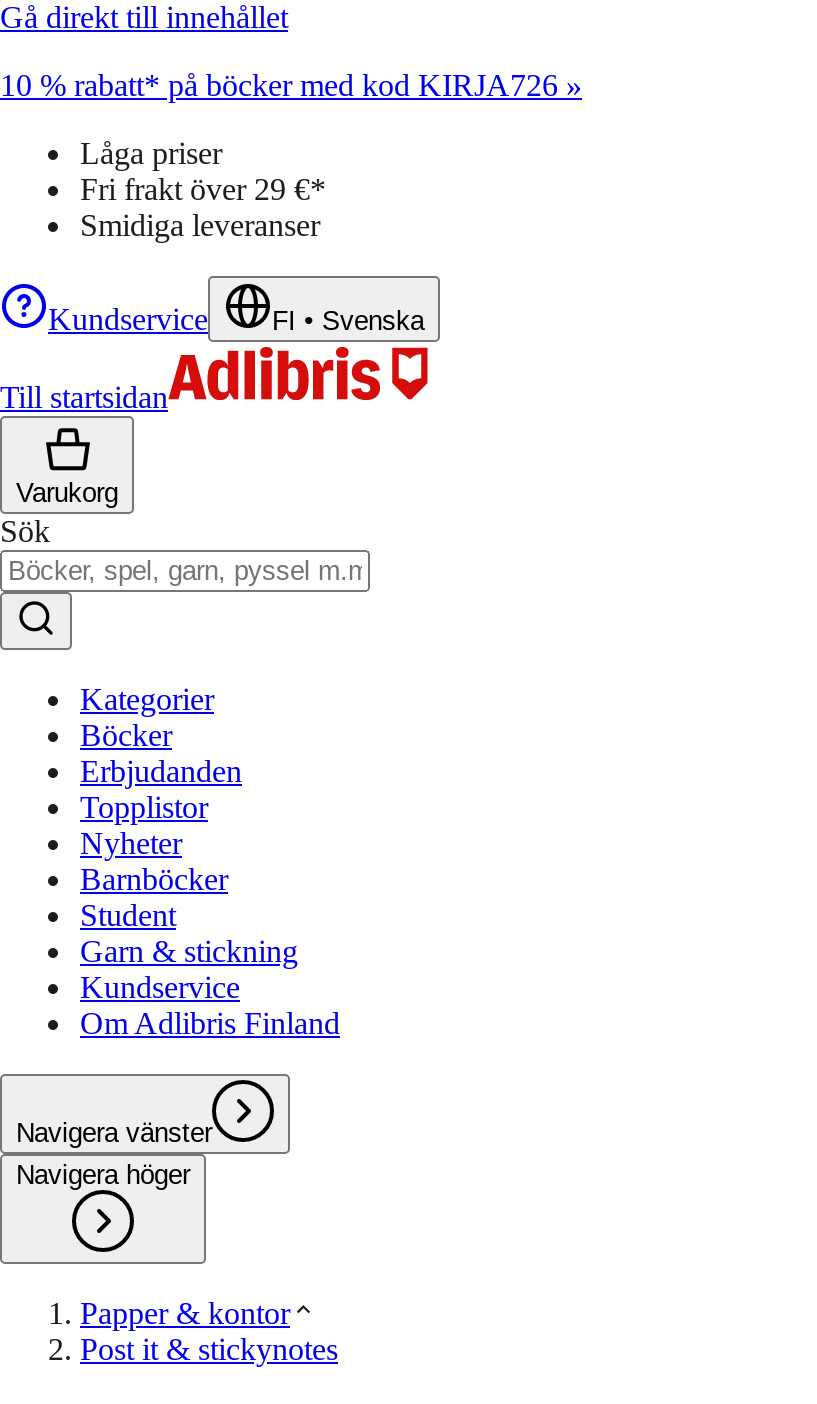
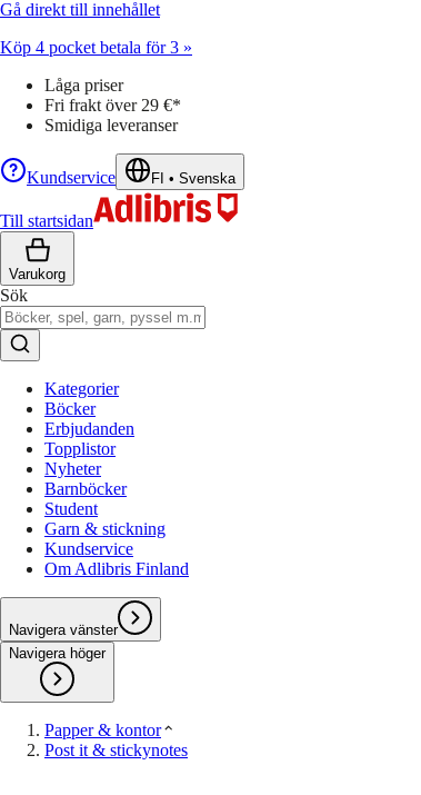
- 10 % rabatt* på böcker med kod KIRJA726 »
+ Köp 4 pocket betala för 3 »
